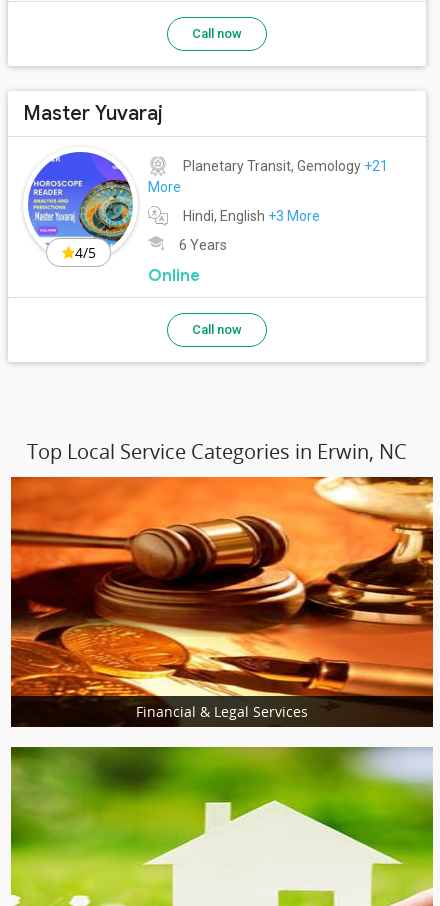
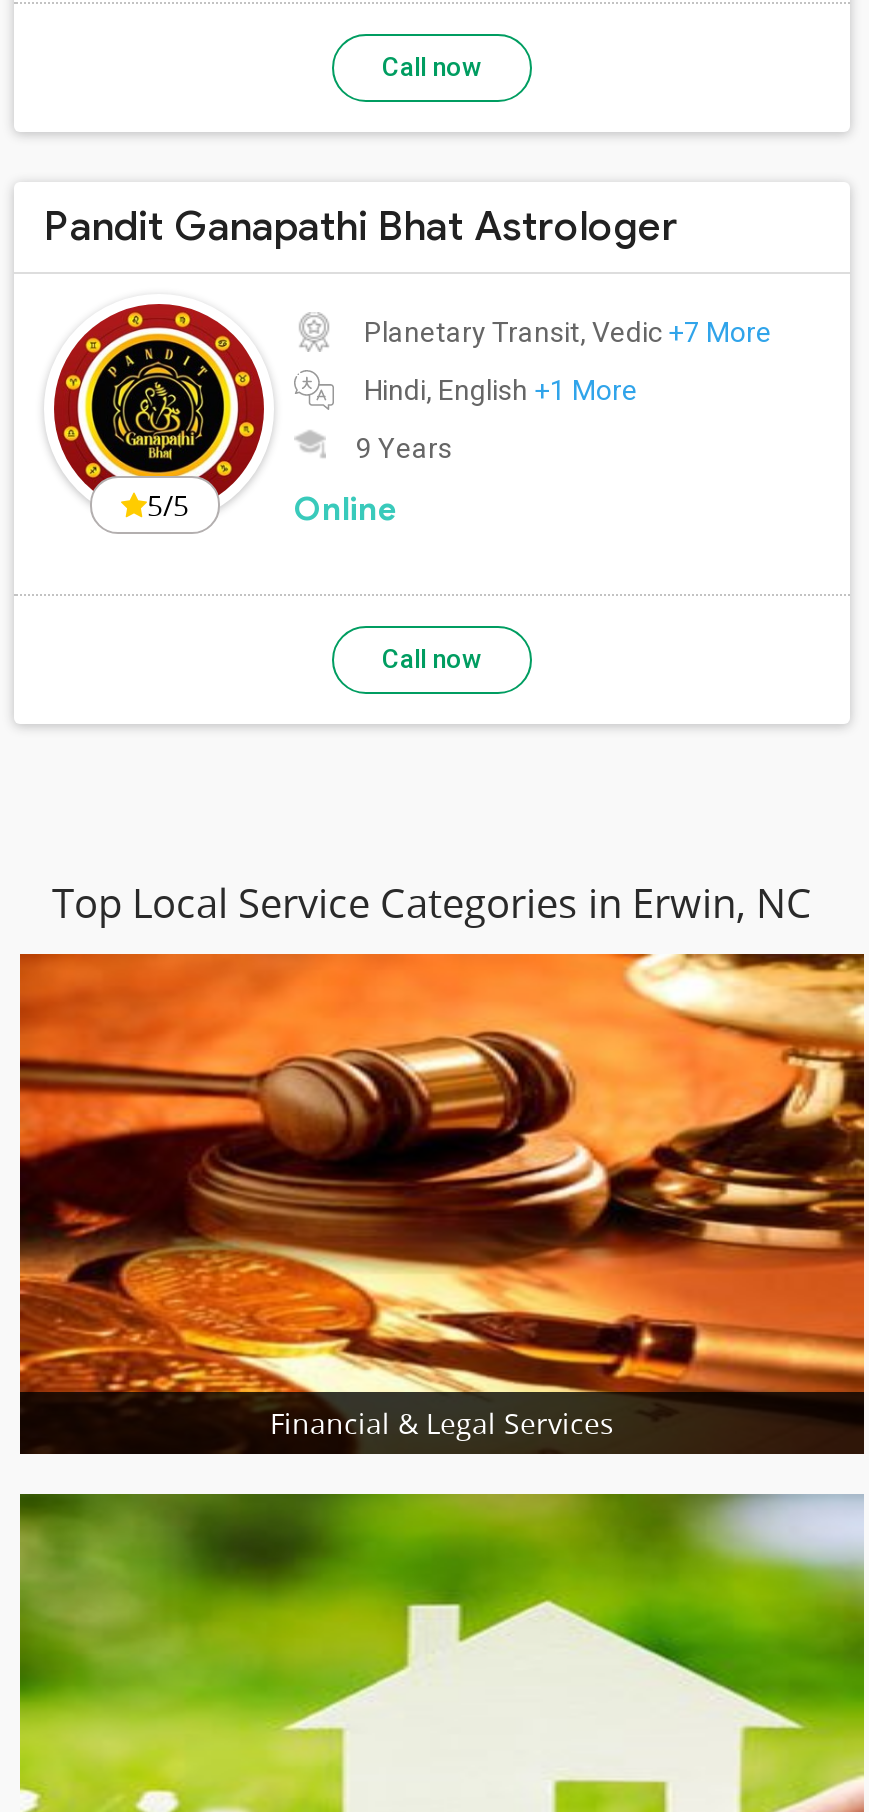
- Master Yuvaraj
+ Pandit Ganapathi Bhat Astrologer

- [image]
- 4/5
+ [image]
+ 5/5

- Planetary Transit, Gemology +21
- More
+ Planetary Transit, Vedic +7 More

- Hindi, English +3 More
+ Hindi, English +1 More

- 6 Years
+ 9 Years

moved up: Online
